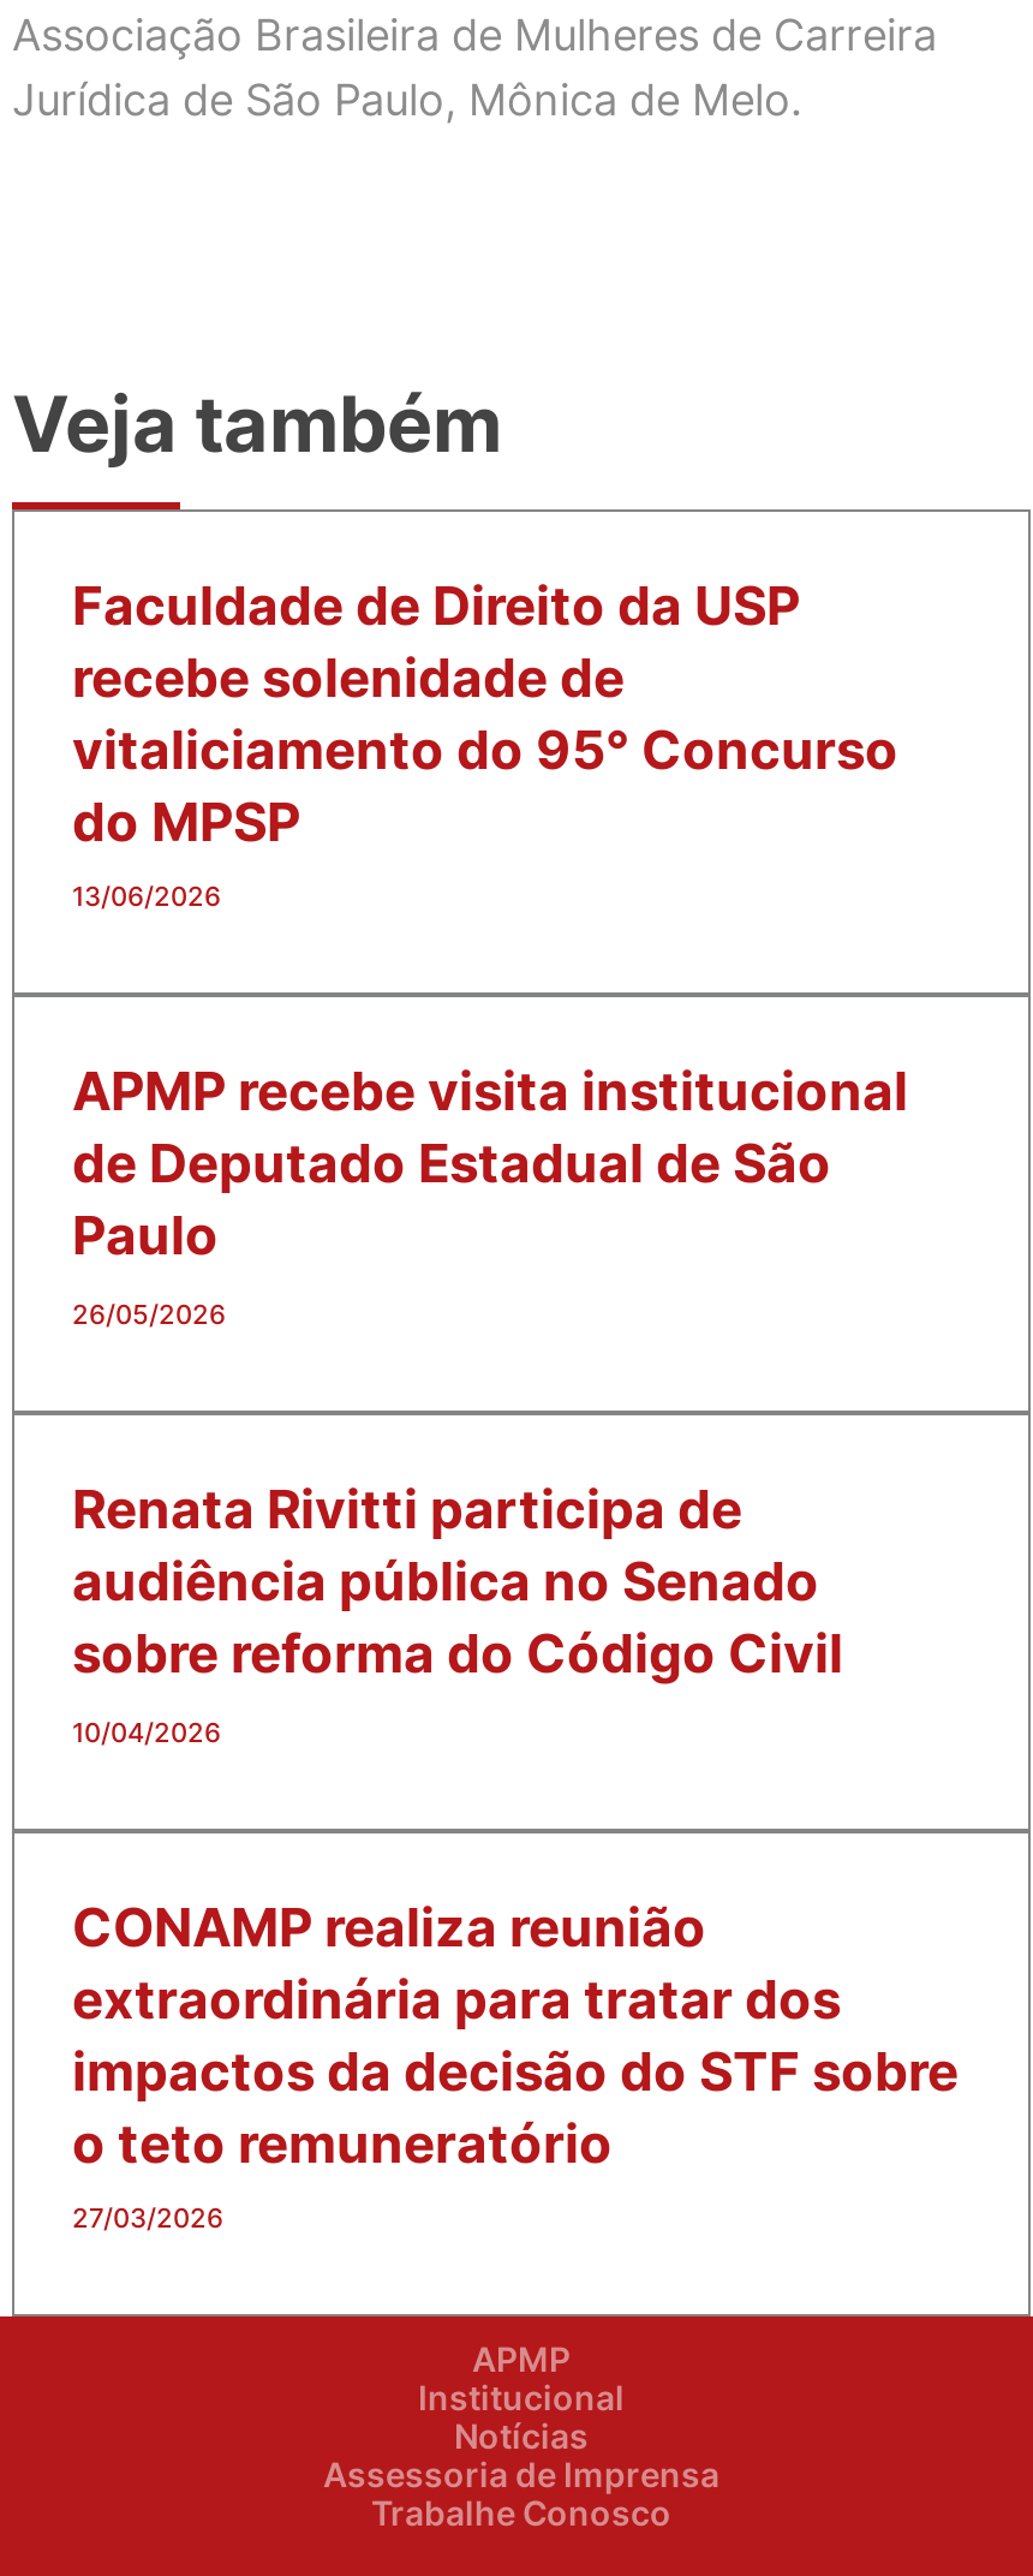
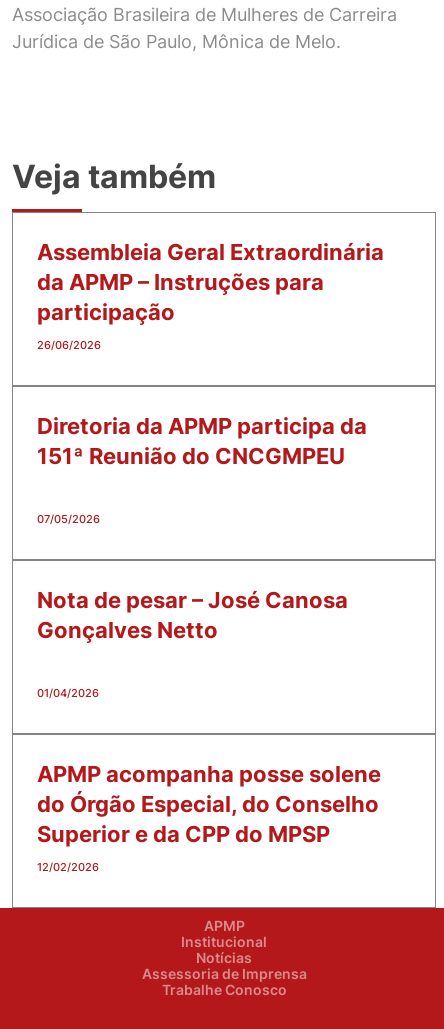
- Faculdade de Direito da USP
- recebe solenidade de
- vitaliciamento do 95° Concurso
- do MPSP
- 13/06/2026
- APMP recebe visita institucional
- de Deputado Estadual de São
- Paulo
- 26/05/2026
- Renata Rivitti participa de
- audiência pública no Senado
- sobre reforma do Código Civil
- 10/04/2026
- CONAMP realiza reunião
- extraordinária para tratar dos
- impactos da decisão do STF sobre
- o teto remuneratório
- 27/03/2026
+ Assembleia Geral Extraordinária
+ da APMP – Instruções para
+ participação
+ 26/06/2026
+ Diretoria da APMP participa da
+ 151ª Reunião do CNCGMPEU
+ 07/05/2026
+ Nota de pesar – José Canosa
+ Gonçalves Netto
+ 01/04/2026
+ APMP acompanha posse solene
+ do Órgão Especial, do Conselho
+ Superior e da CPP do MPSP
+ 12/02/2026
